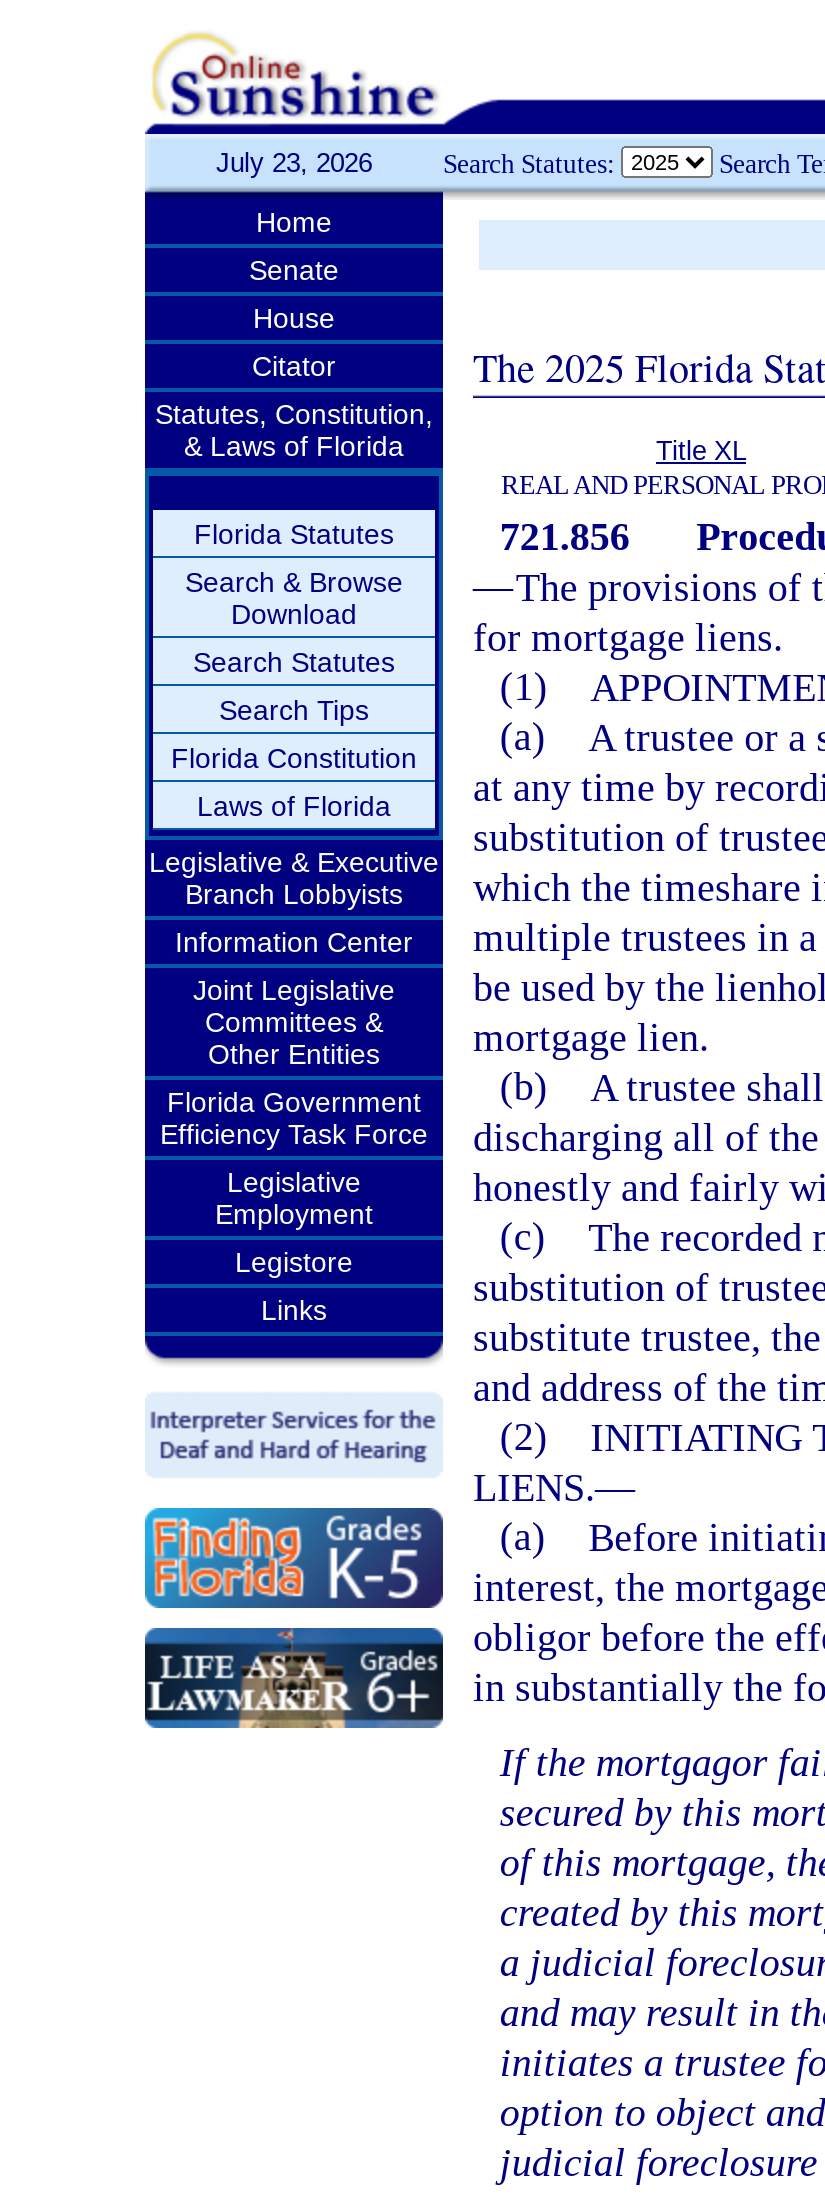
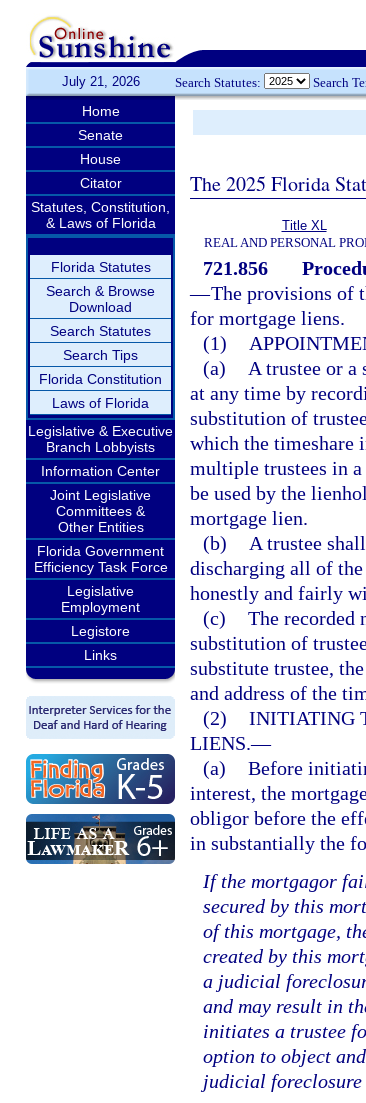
- July 23, 2026
+ July 21, 2026
